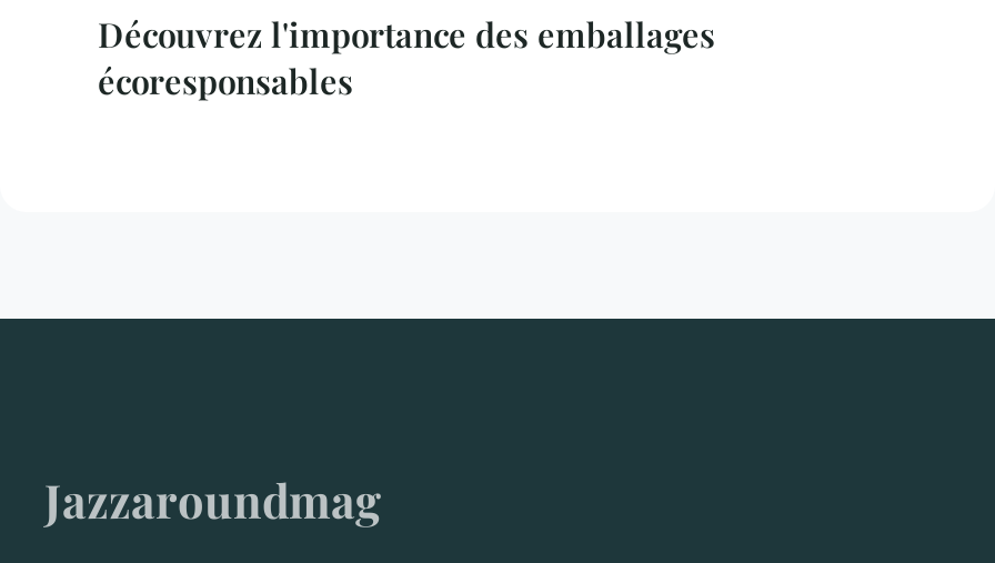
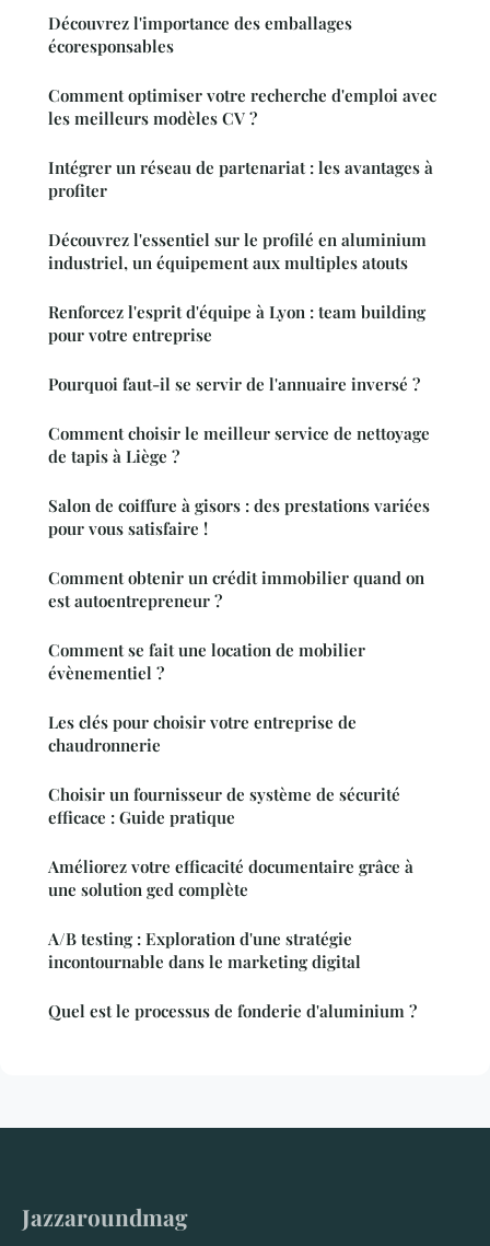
+ Comment optimiser votre recherche d'emploi avec
+ les meilleurs modèles CV ?
+ Intégrer un réseau de partenariat : les avantages à
+ profiter
+ Découvrez l'essentiel sur le profilé en aluminium
+ industriel, un équipement aux multiples atouts
+ Renforcez l'esprit d'équipe à Lyon : team building
+ pour votre entreprise
+ Pourquoi faut-il se servir de l'annuaire inversé ?
+ Comment choisir le meilleur service de nettoyage
+ de tapis à Liège ?
+ Salon de coiffure à gisors : des prestations variées
+ pour vous satisfaire !
+ Comment obtenir un crédit immobilier quand on
+ est autoentrepreneur ?
+ Comment se fait une location de mobilier
+ évènementiel ?
+ Les clés pour choisir votre entreprise de
+ chaudronnerie
+ Choisir un fournisseur de système de sécurité
+ efficace : Guide pratique
+ Améliorez votre efficacité documentaire grâce à
+ une solution ged complète
+ A/B testing : Exploration d'une stratégie
+ incontournable dans le marketing digital
+ Quel est le processus de fonderie d'aluminium ?
